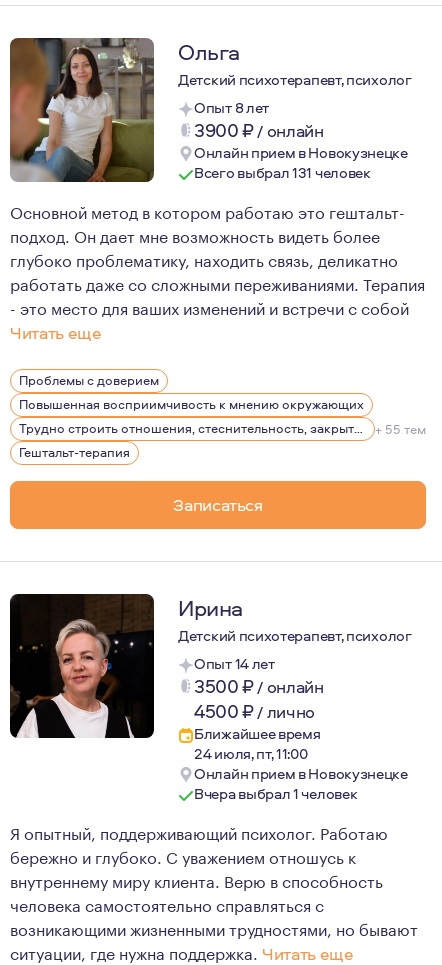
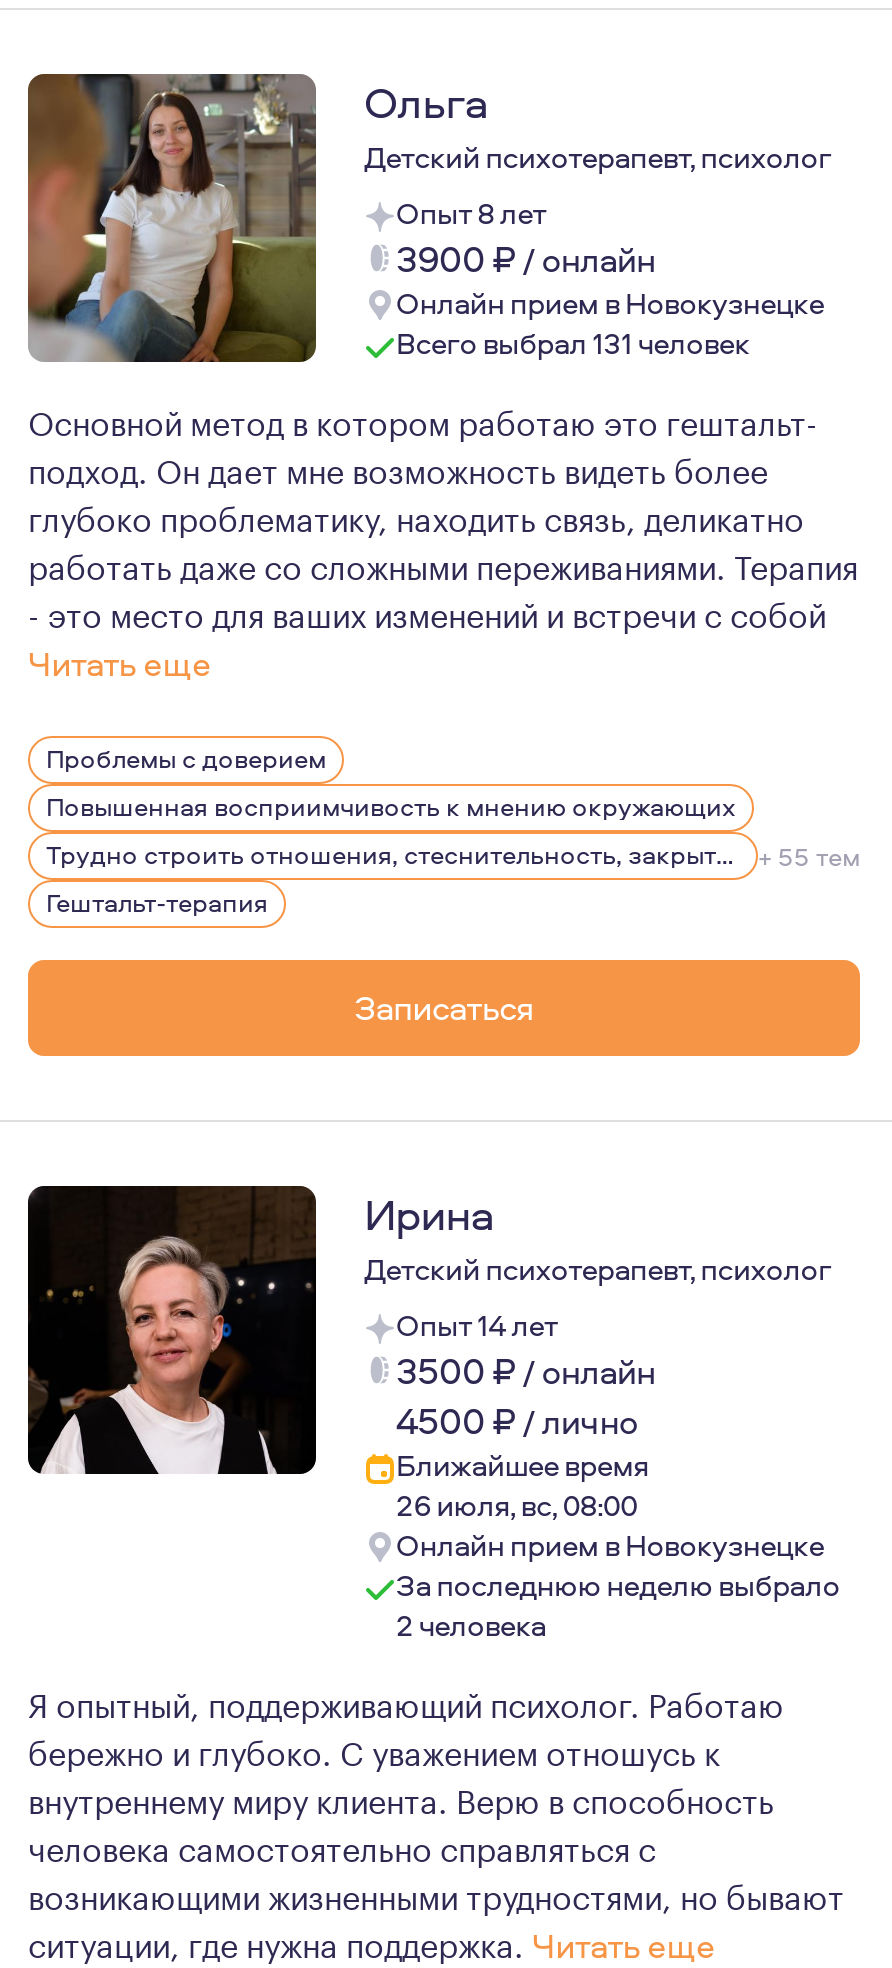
- 24 июля, пт, 11:00
+ 26 июля, вс, 08:00

- Вчера выбрал 1 человек
+ За последнюю неделю выбрало
+ 2 человека
